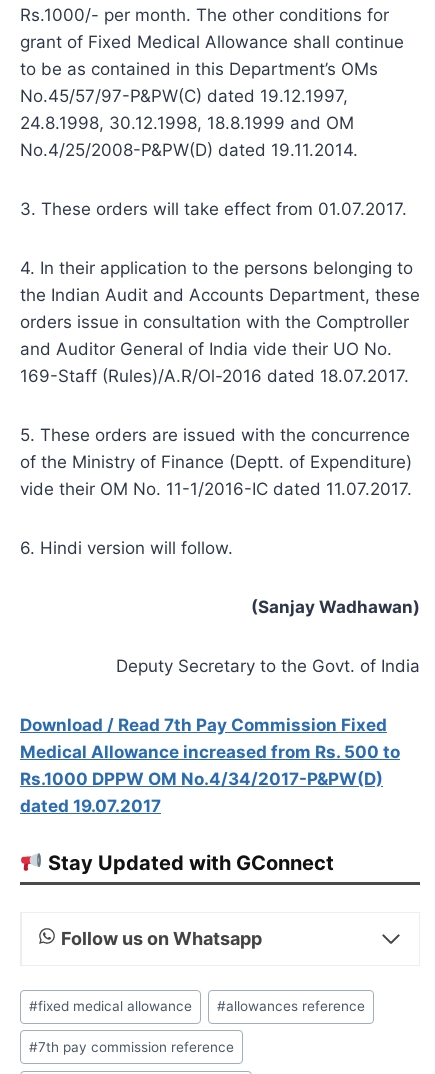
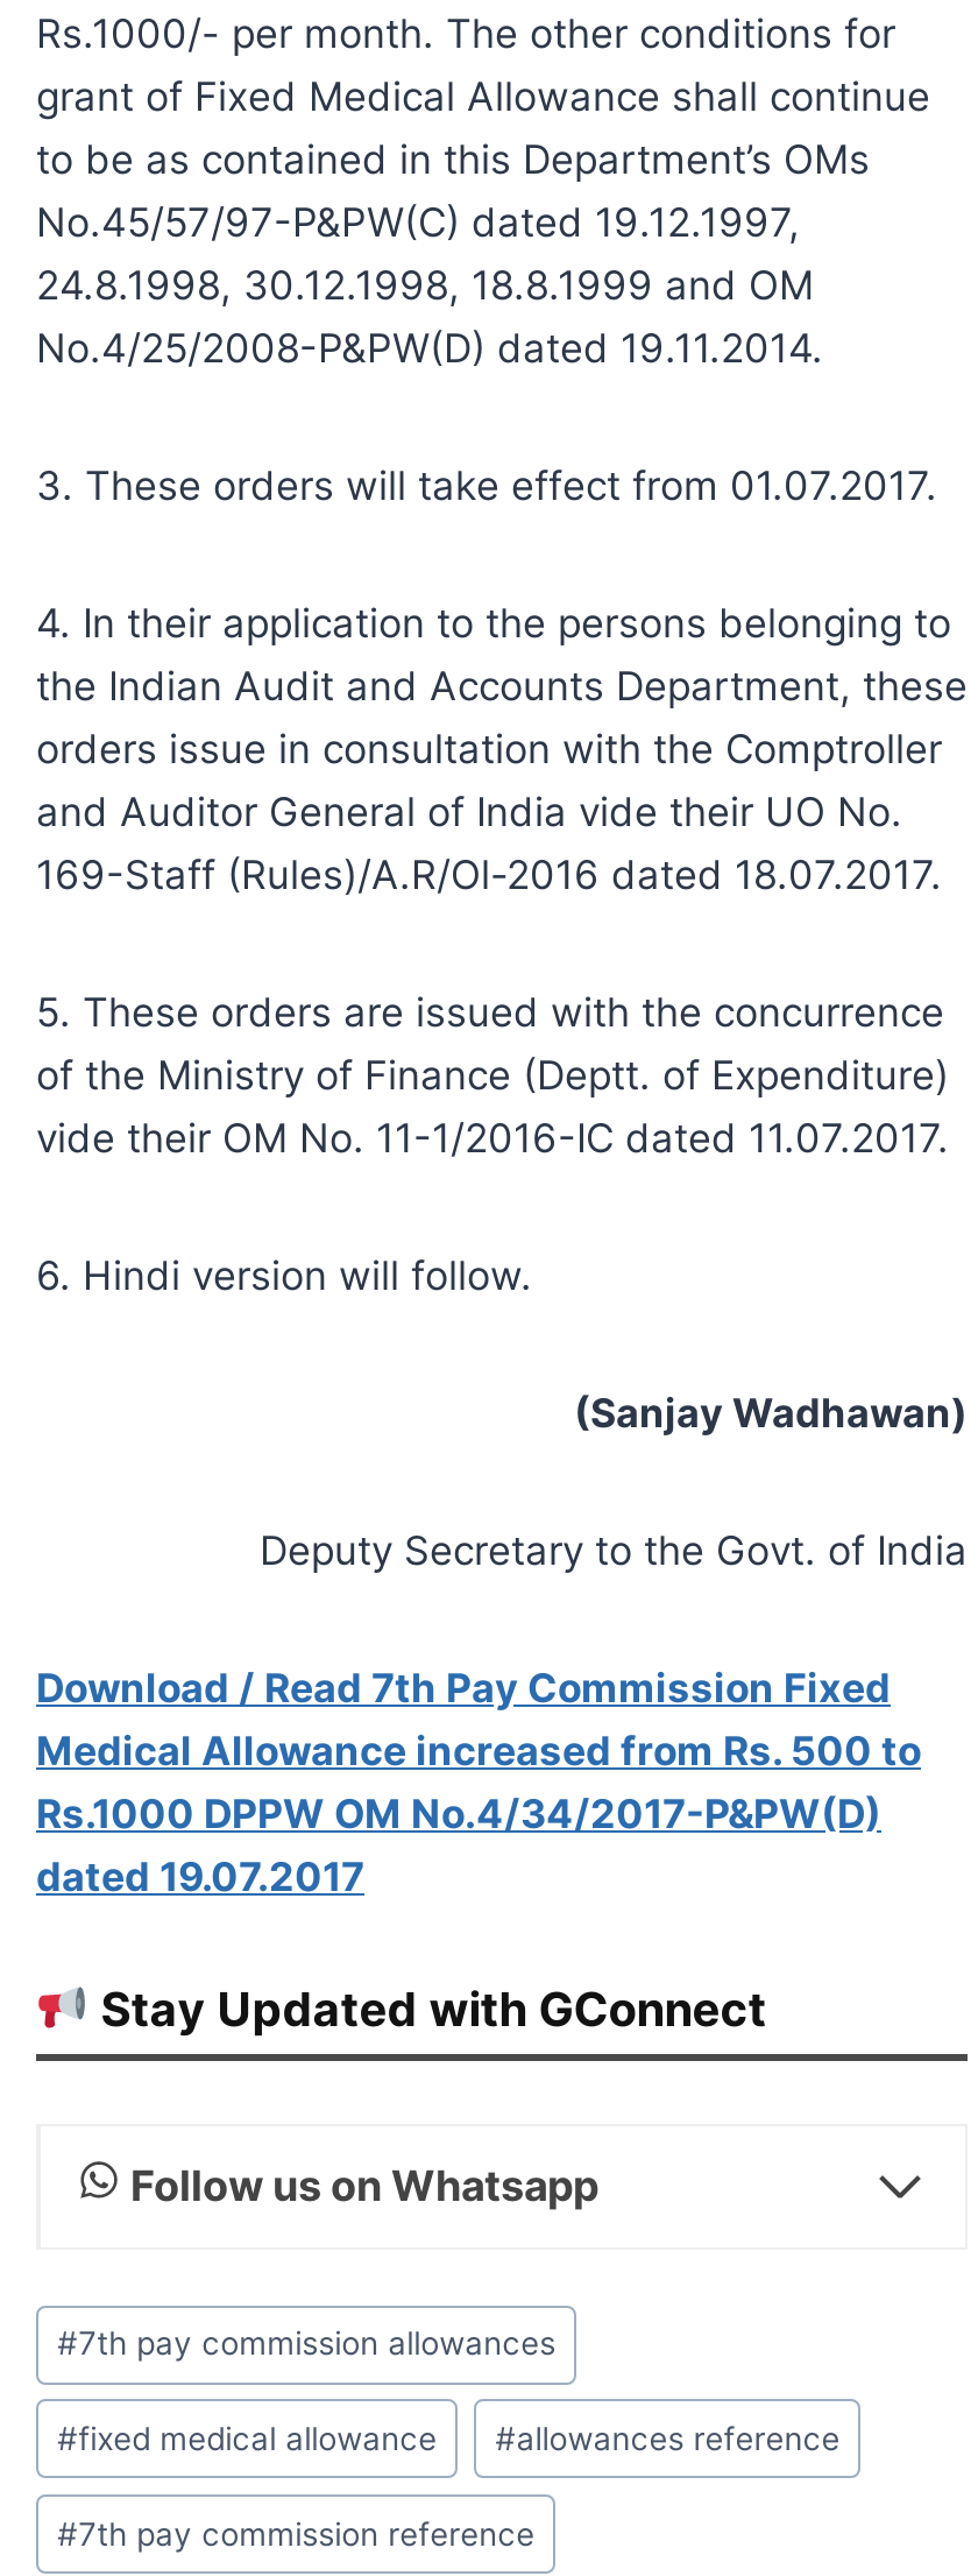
+ #7th pay commission allowances
